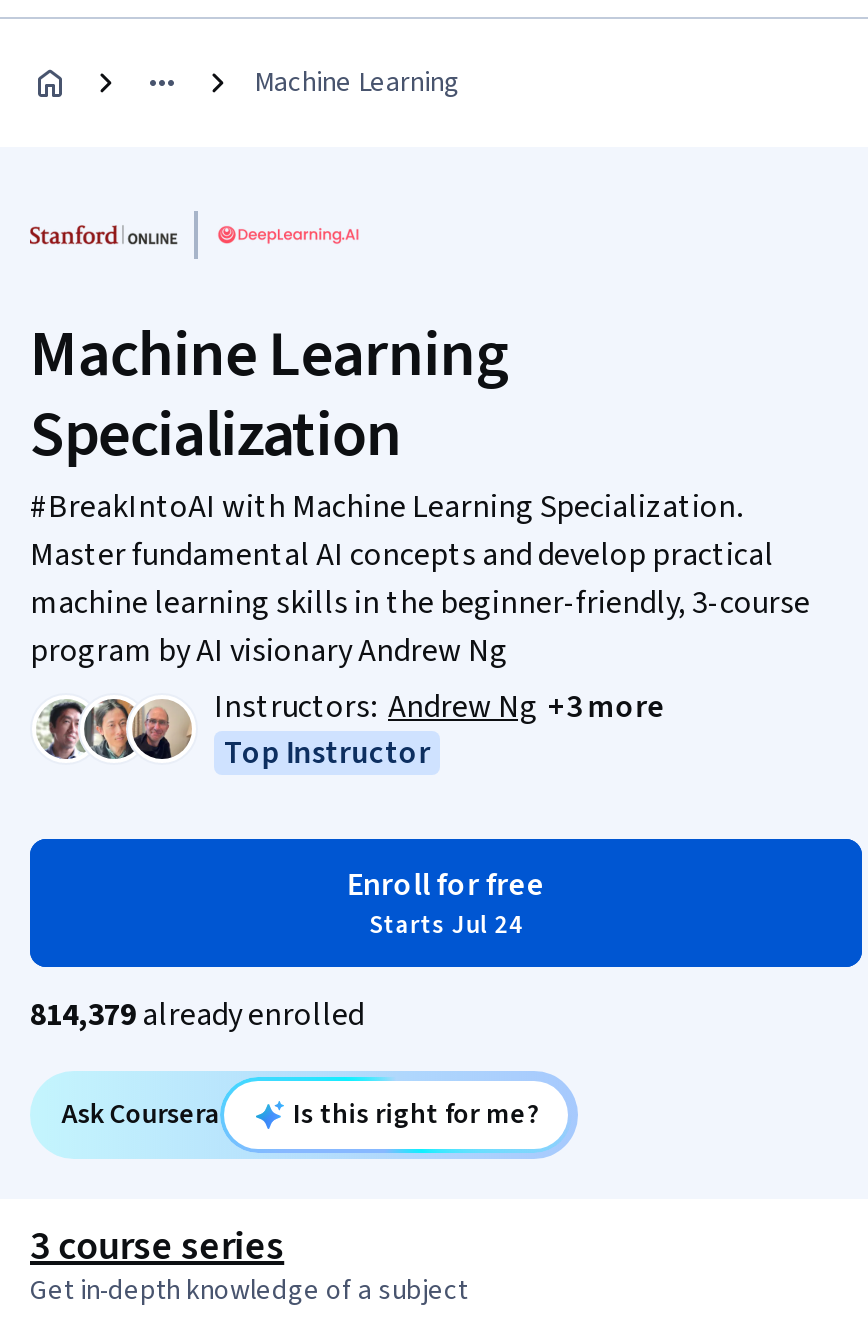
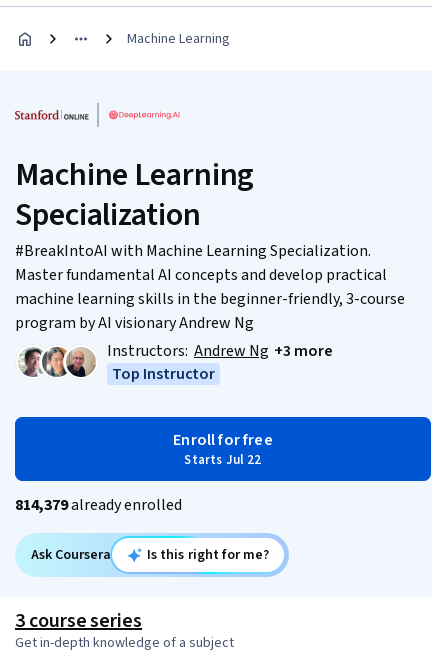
- Starts Jul 24
+ Starts Jul 22
